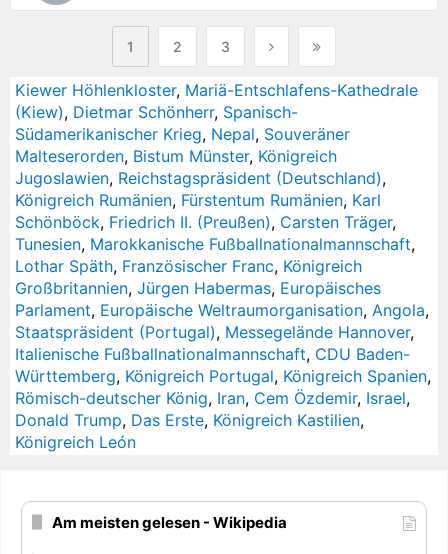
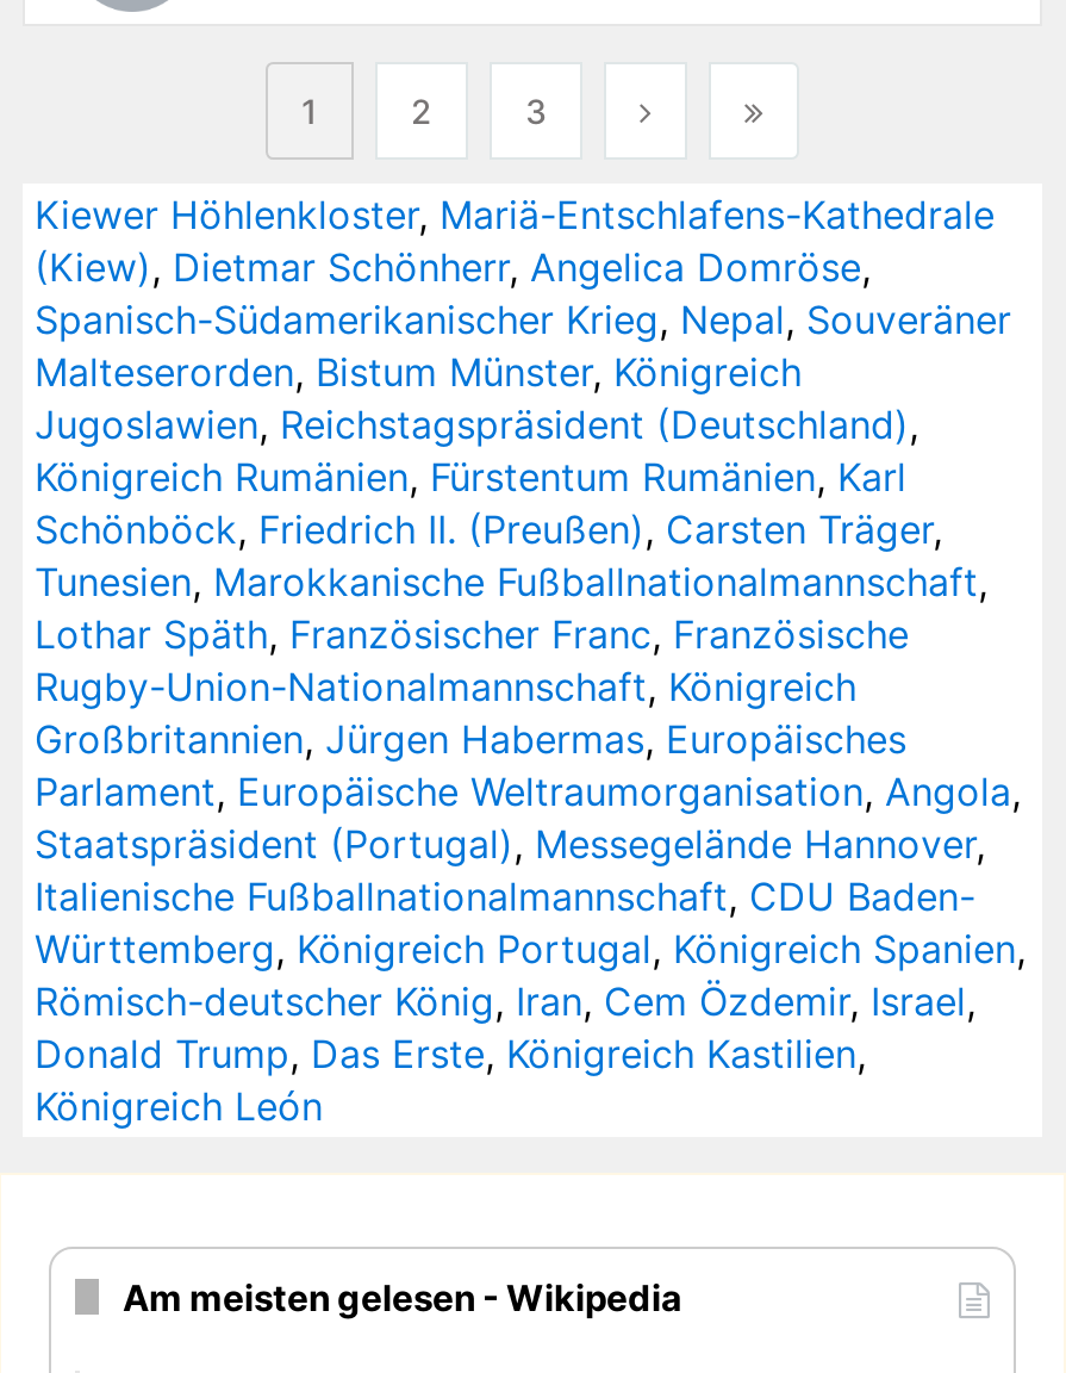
- (Kiew), Dietmar Schönherr, Spanisch-
- Südamerikanischer Krieg, Nepal, Souveräner
+ (Kiew), Dietmar Schönherr, Angelica Domröse,
+ Spanisch-Südamerikanischer Krieg, Nepal, Souveräner

- Lothar Späth, Französischer Franc, Königreich
+ Lothar Späth, Französischer Franc, Französische
+ Rugby-Union-Nationalmannschaft, Königreich
